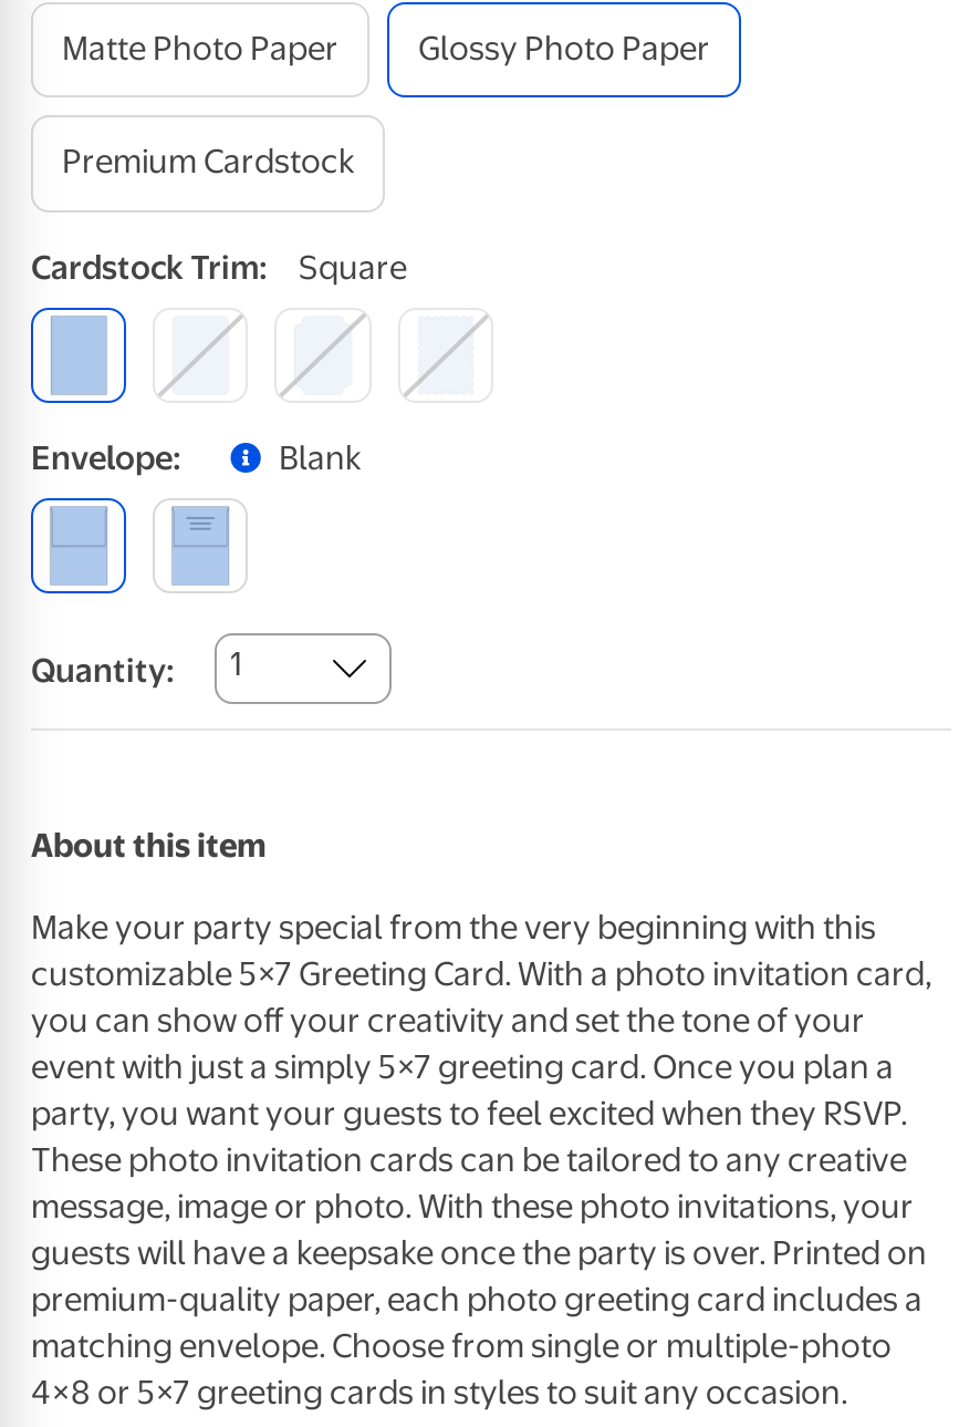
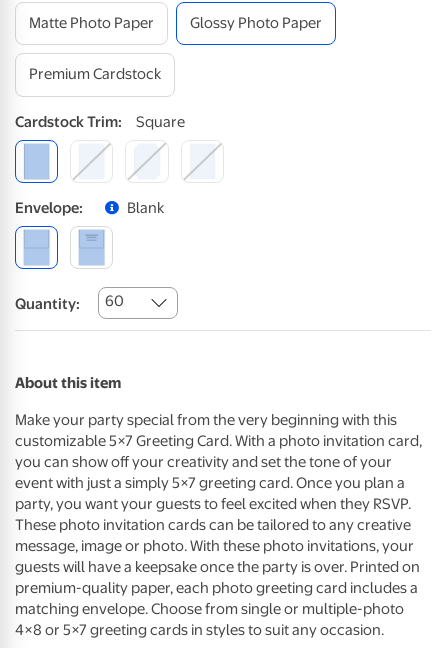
- Quantity: 1
+ Quantity: 60
